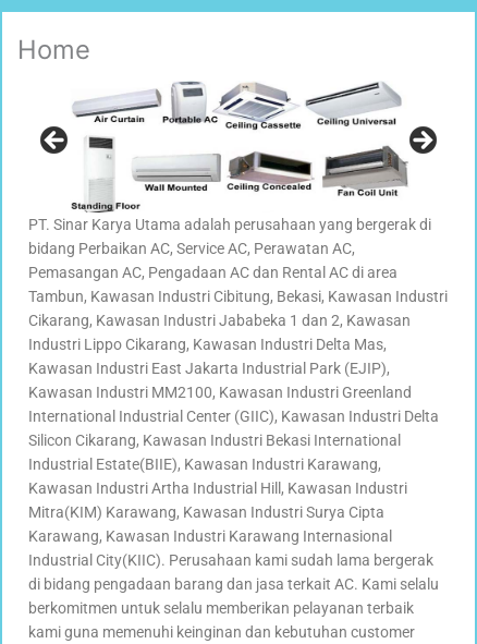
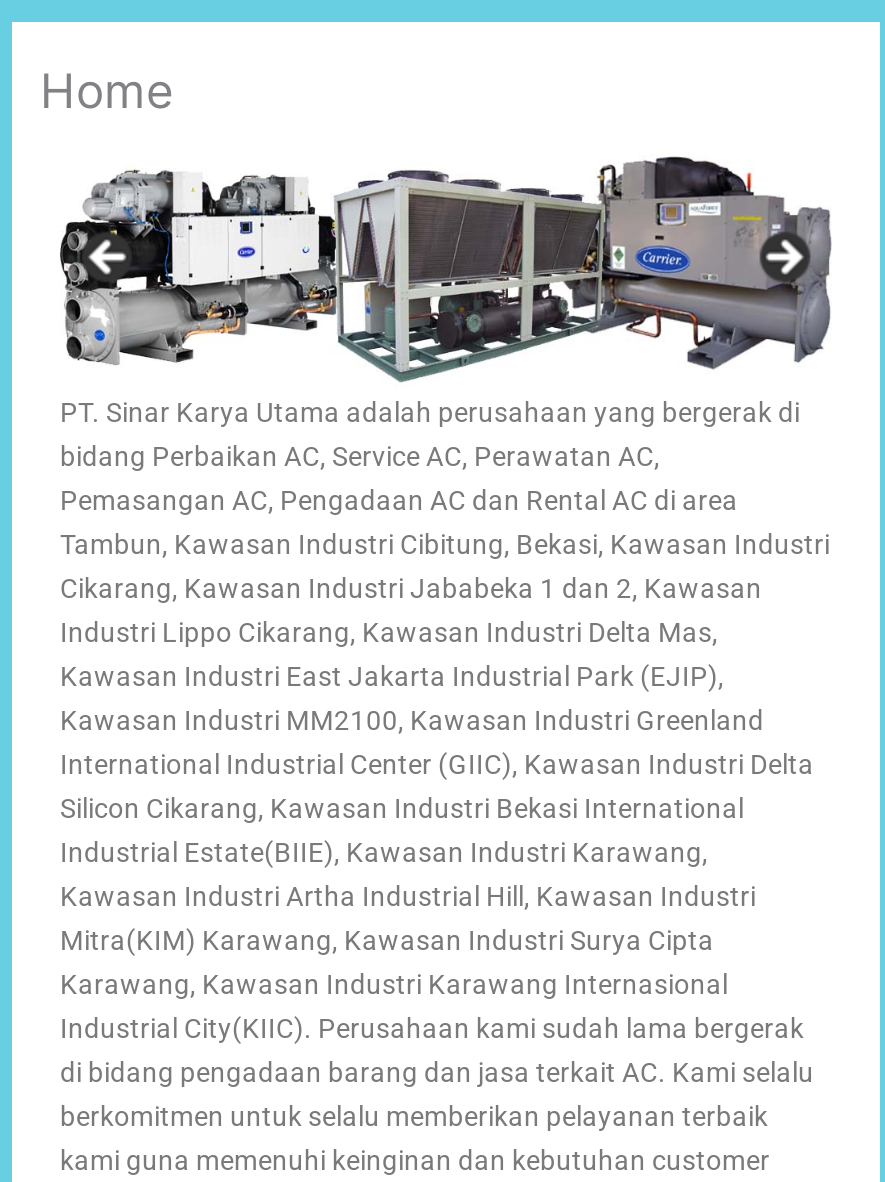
- [image]
+ [image]
